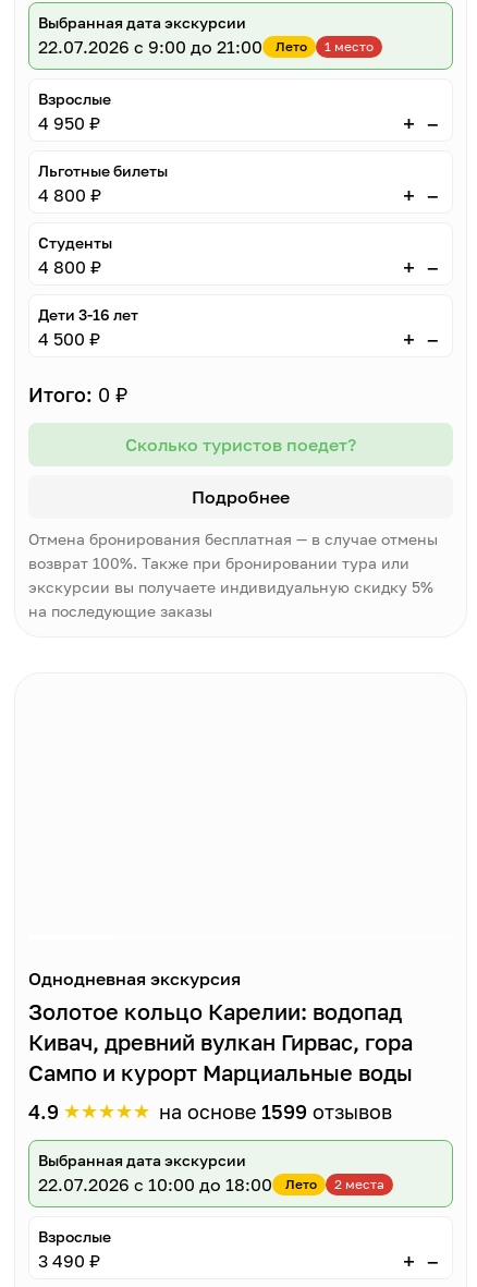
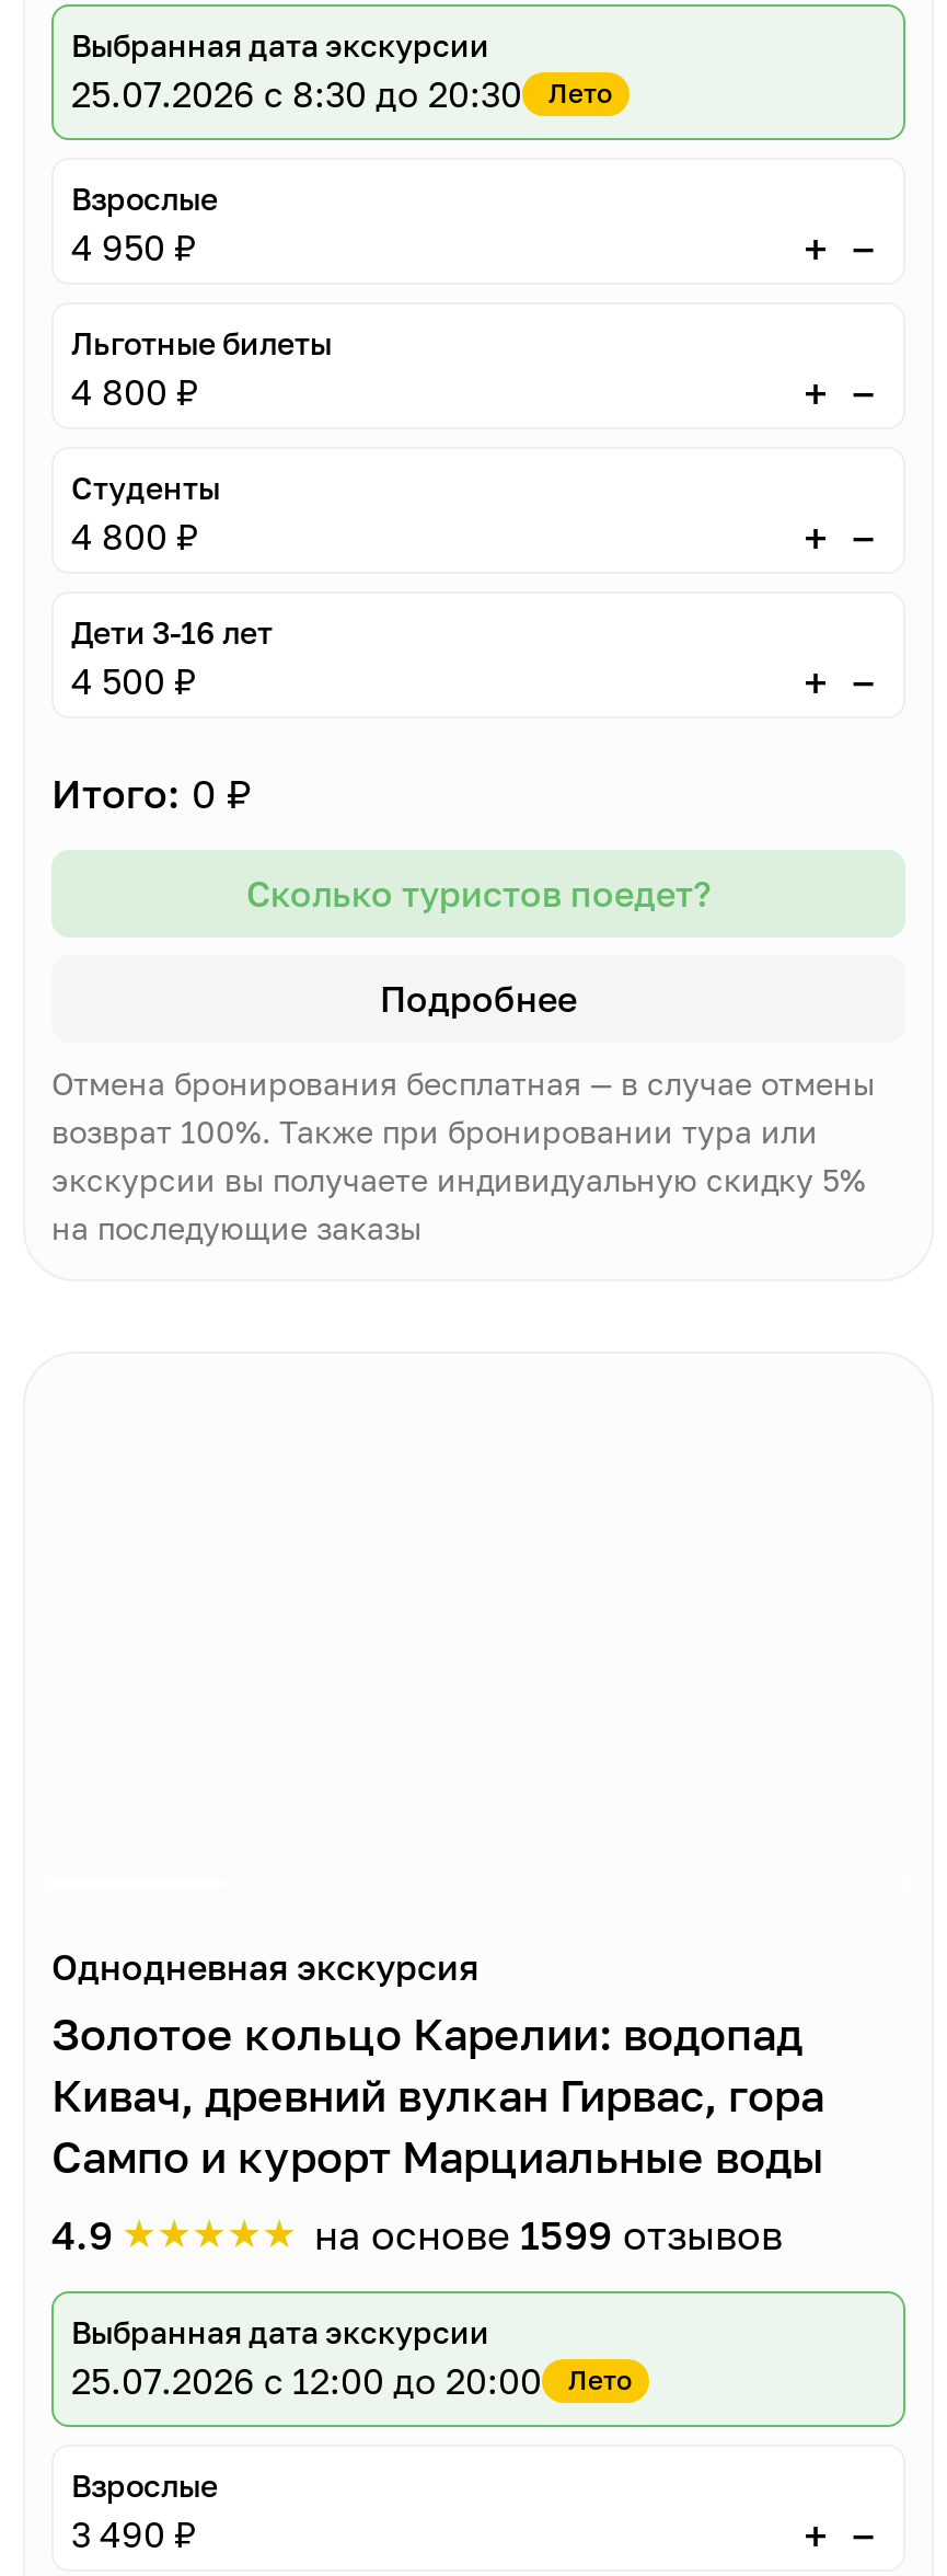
- 22.07.2026 с 9:00 до 21:00
+ 25.07.2026 с 8:30 до 20:30

- 1 место

- 22.07.2026 с 10:00 до 18:00
+ 25.07.2026 с 12:00 до 20:00

- 2 места
